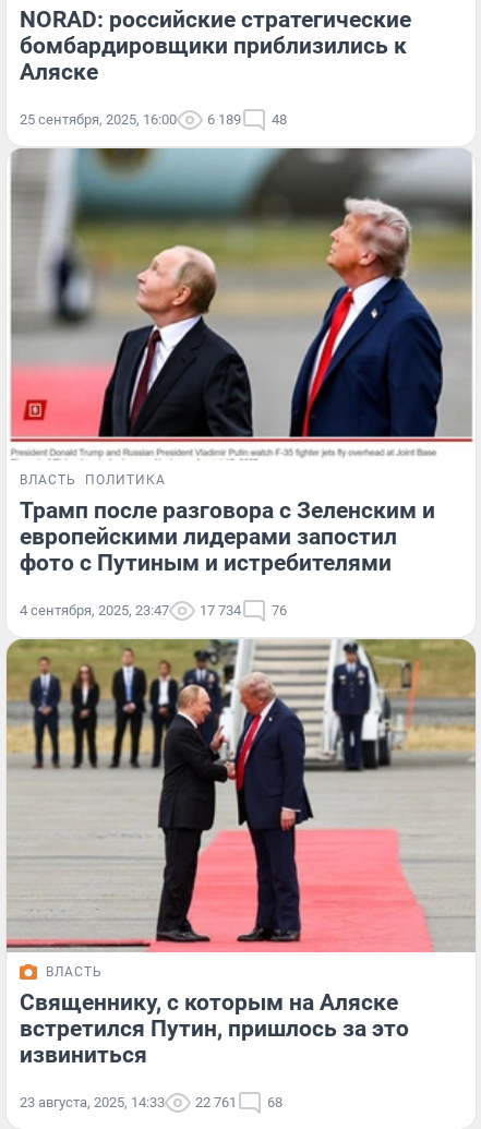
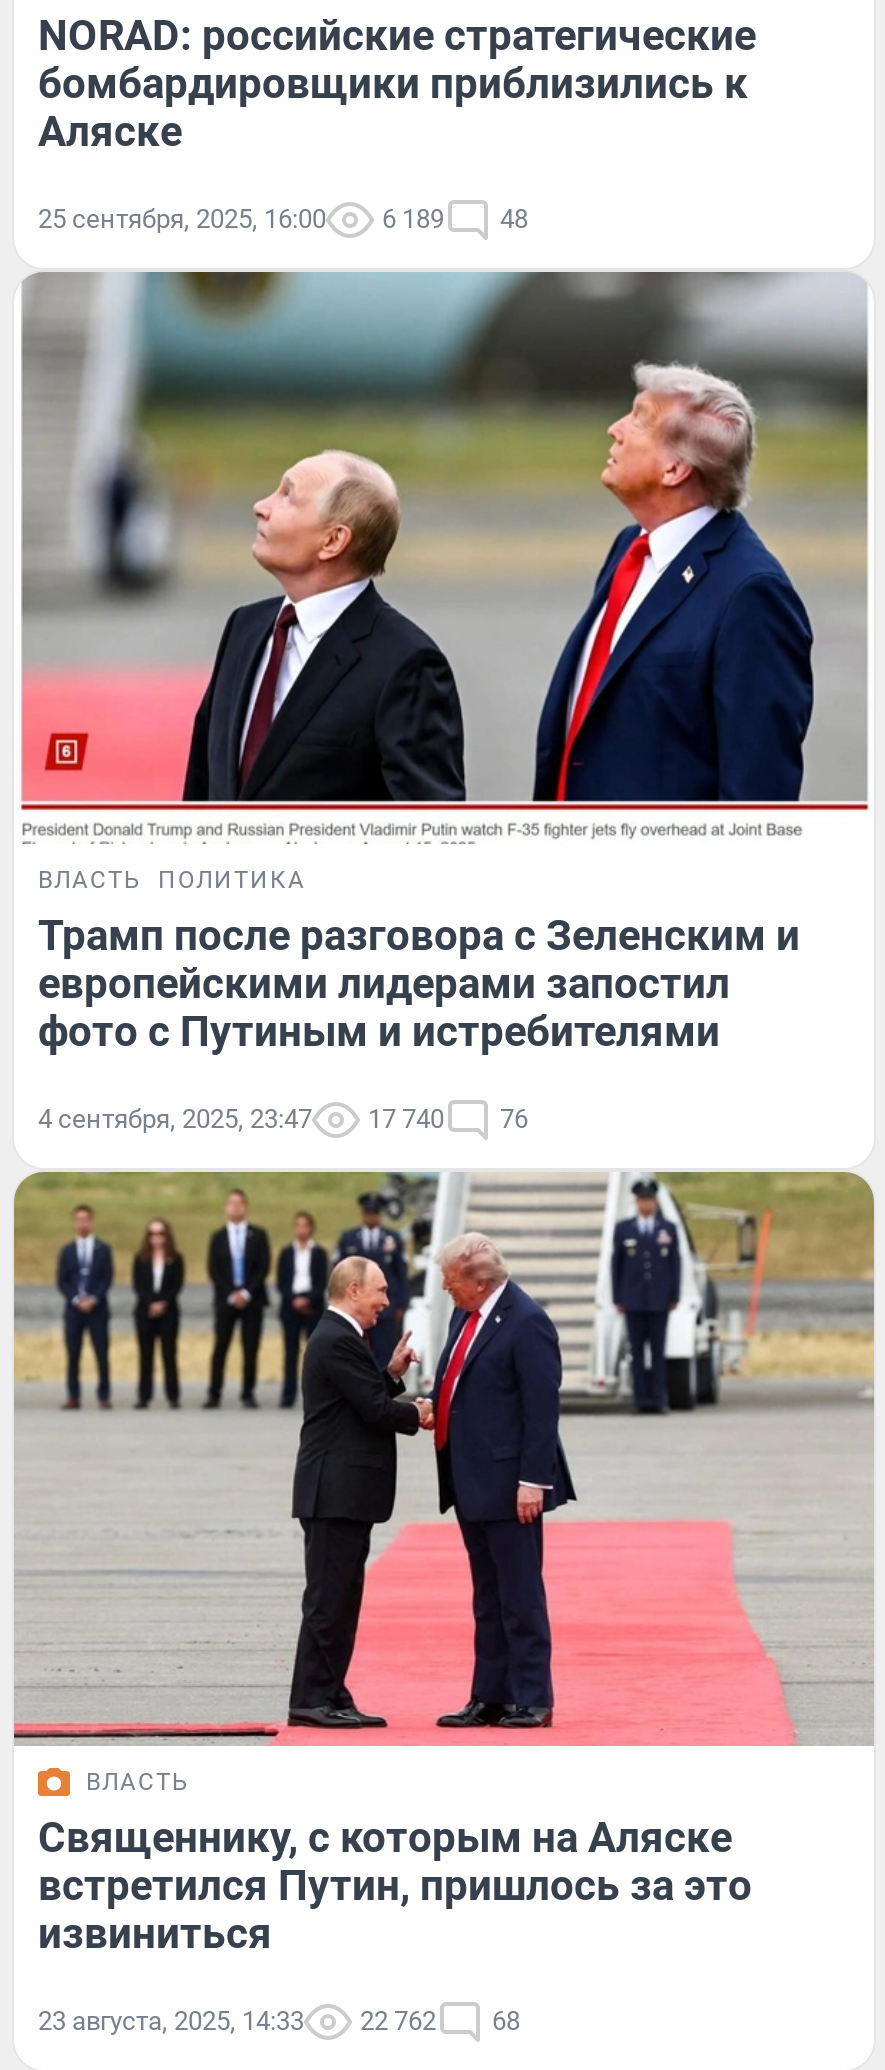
- 4 сентября, 2025, 23:47 17 734 76
+ 4 сентября, 2025, 23:47 17 740 76

- 23 августа, 2025, 14:33 22 761 68
+ 23 августа, 2025, 14:33 22 762 68
